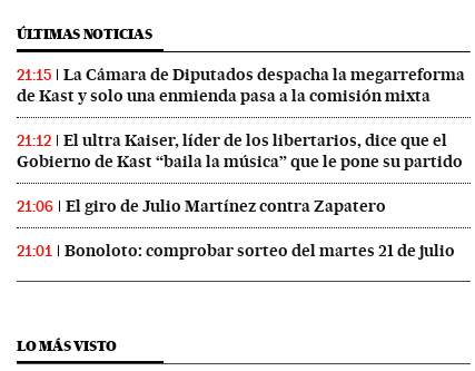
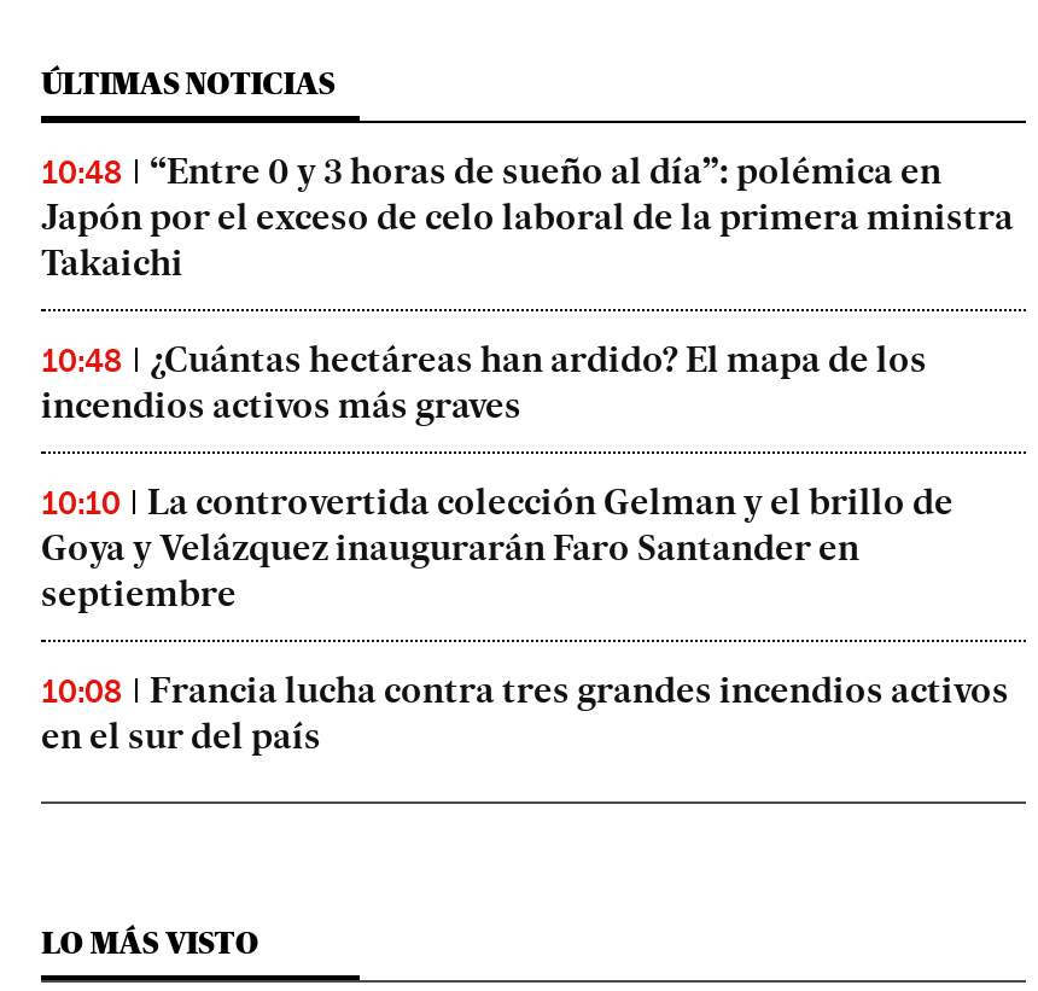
- 21:15
- La Cámara de Diputados despacha la megarreforma
- de Kast y solo una enmienda pasa a la comisión mixta
+ 10:48
+ “Entre 0 y 3 horas de sueño al día”: polémica en
+ Japón por el exceso de celo laboral de la primera ministra
+ Takaichi

- 21:12
- El ultra Kaiser, líder de los libertarios, dice que el
- Gobierno de Kast “baila la música” que le pone su partido
+ 10:48
+ ¿Cuántas hectáreas han ardido? El mapa de los
+ incendios activos más graves

- 21:06
- El giro de Julio Martínez contra Zapatero
+ 10:10
+ La controvertida colección Gelman y el brillo de
+ Goya y Velázquez inaugurarán Faro Santander en
+ septiembre

- 21:01
- Bonoloto: comprobar sorteo del martes 21 de julio
+ 10:08
+ Francia lucha contra tres grandes incendios activos
+ en el sur del país
